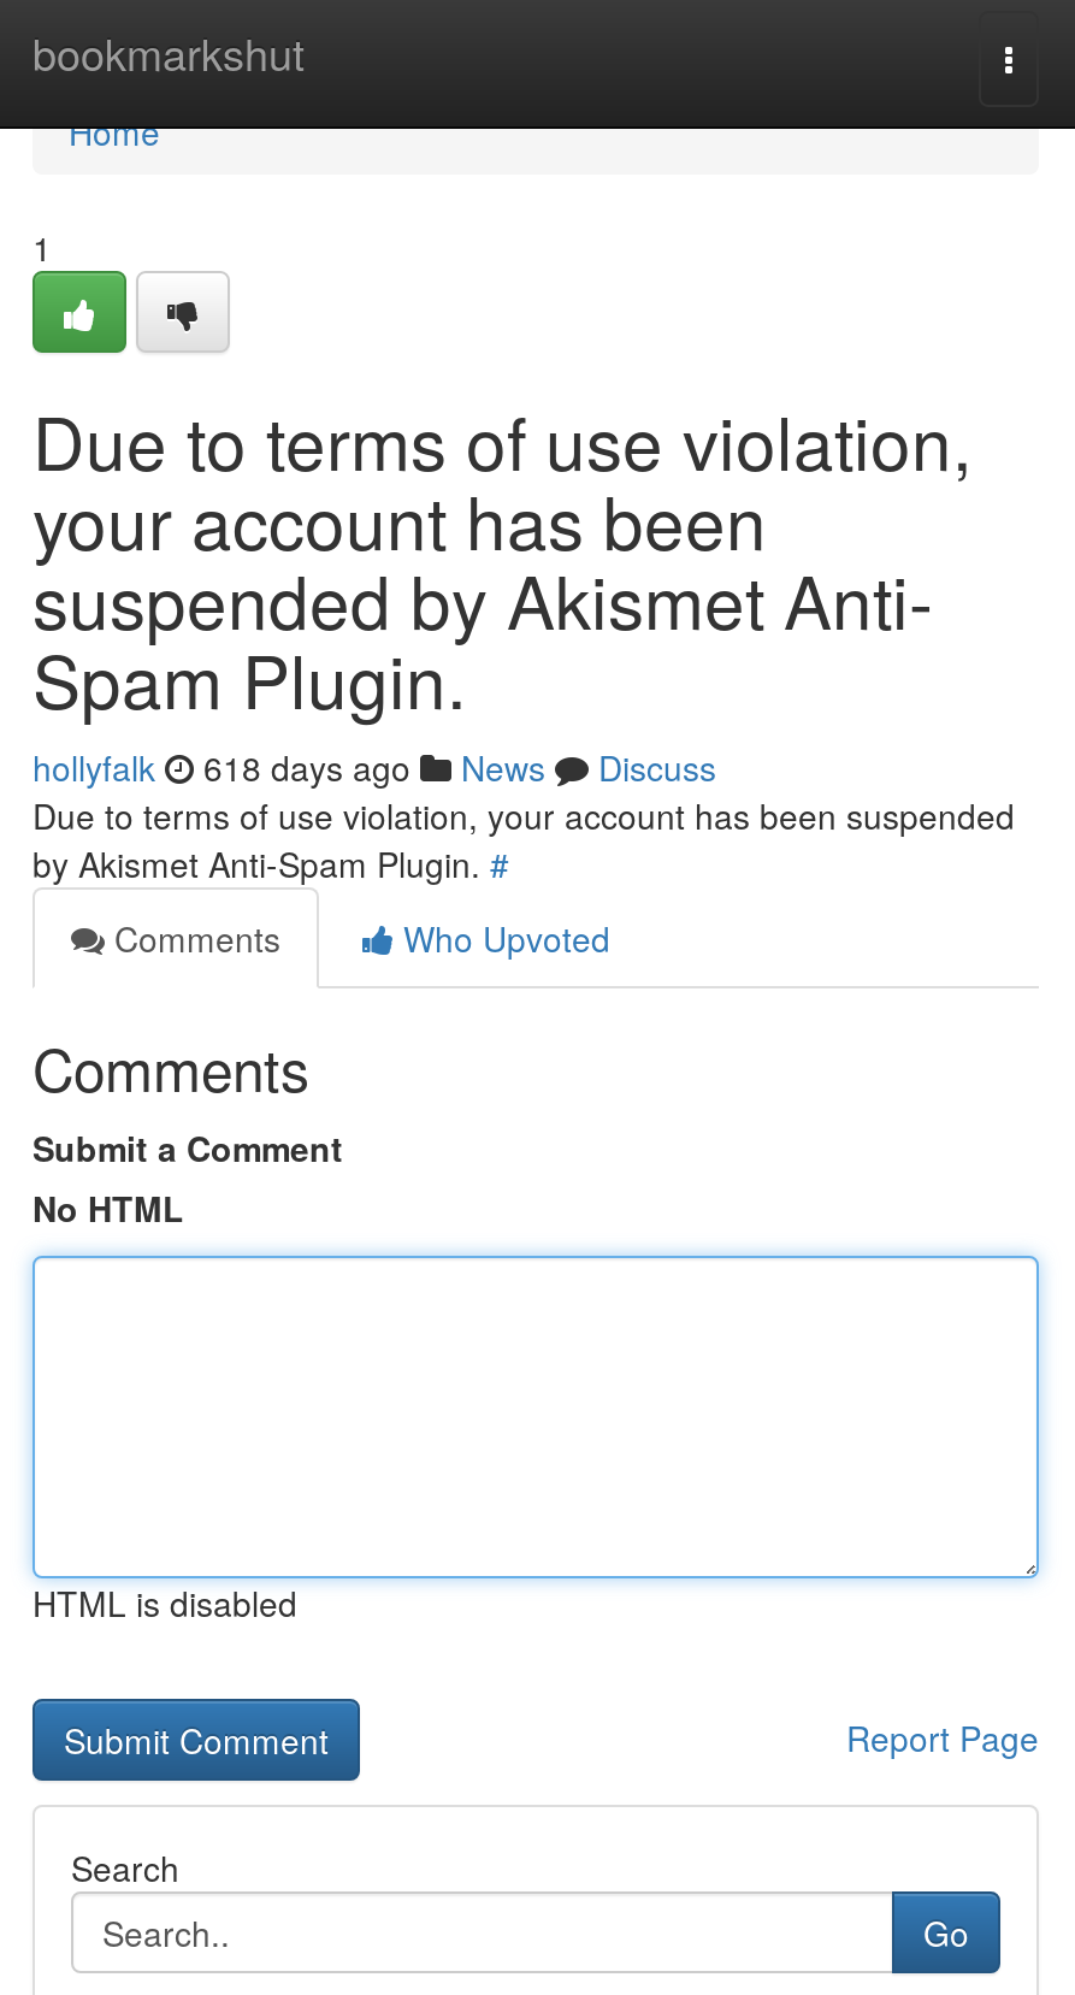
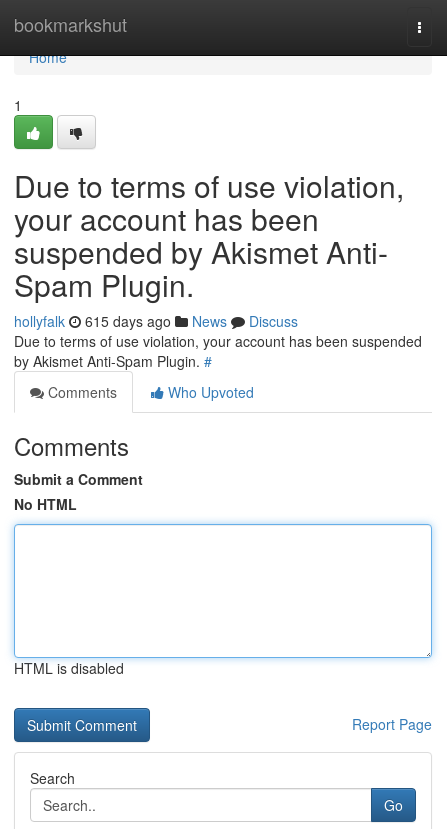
- hollyfalk 618 days ago News Discuss
+ hollyfalk 615 days ago News Discuss
